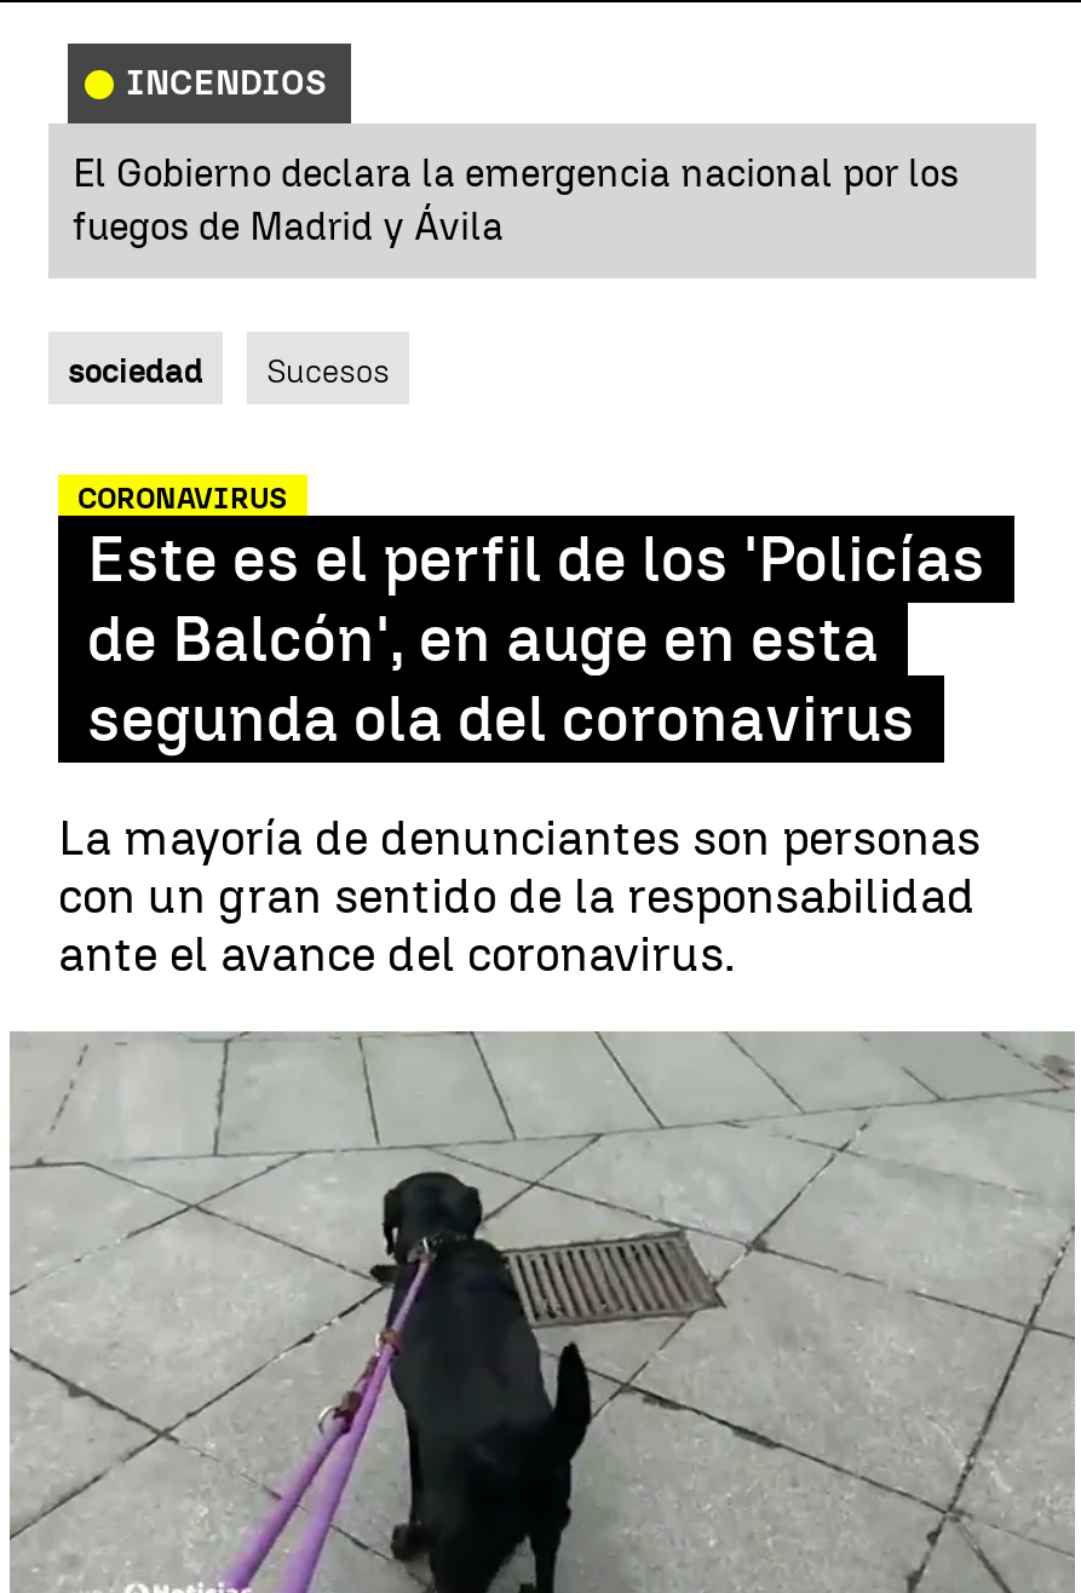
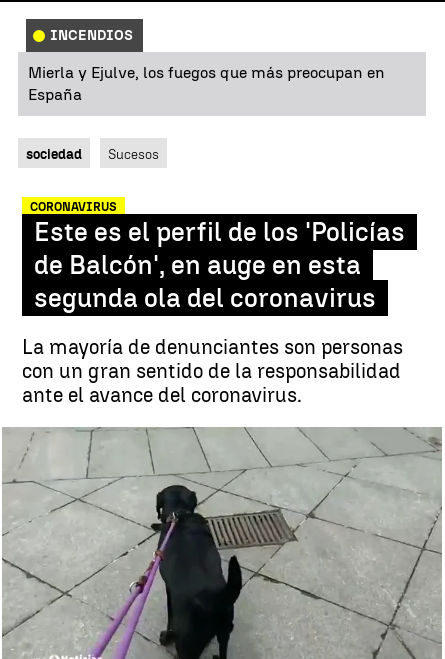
- El Gobierno declara la emergencia nacional por los
- fuegos de Madrid y Ávila
+ Mierla y Ejulve, los fuegos que más preocupan en
+ España
